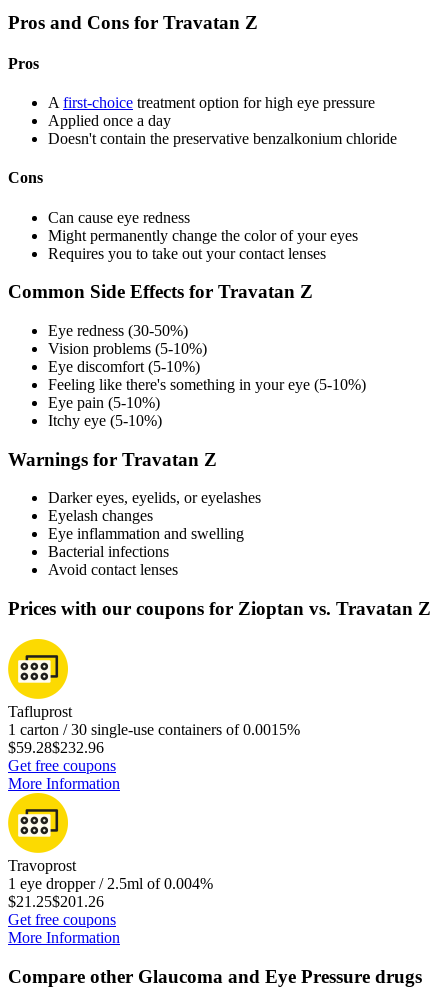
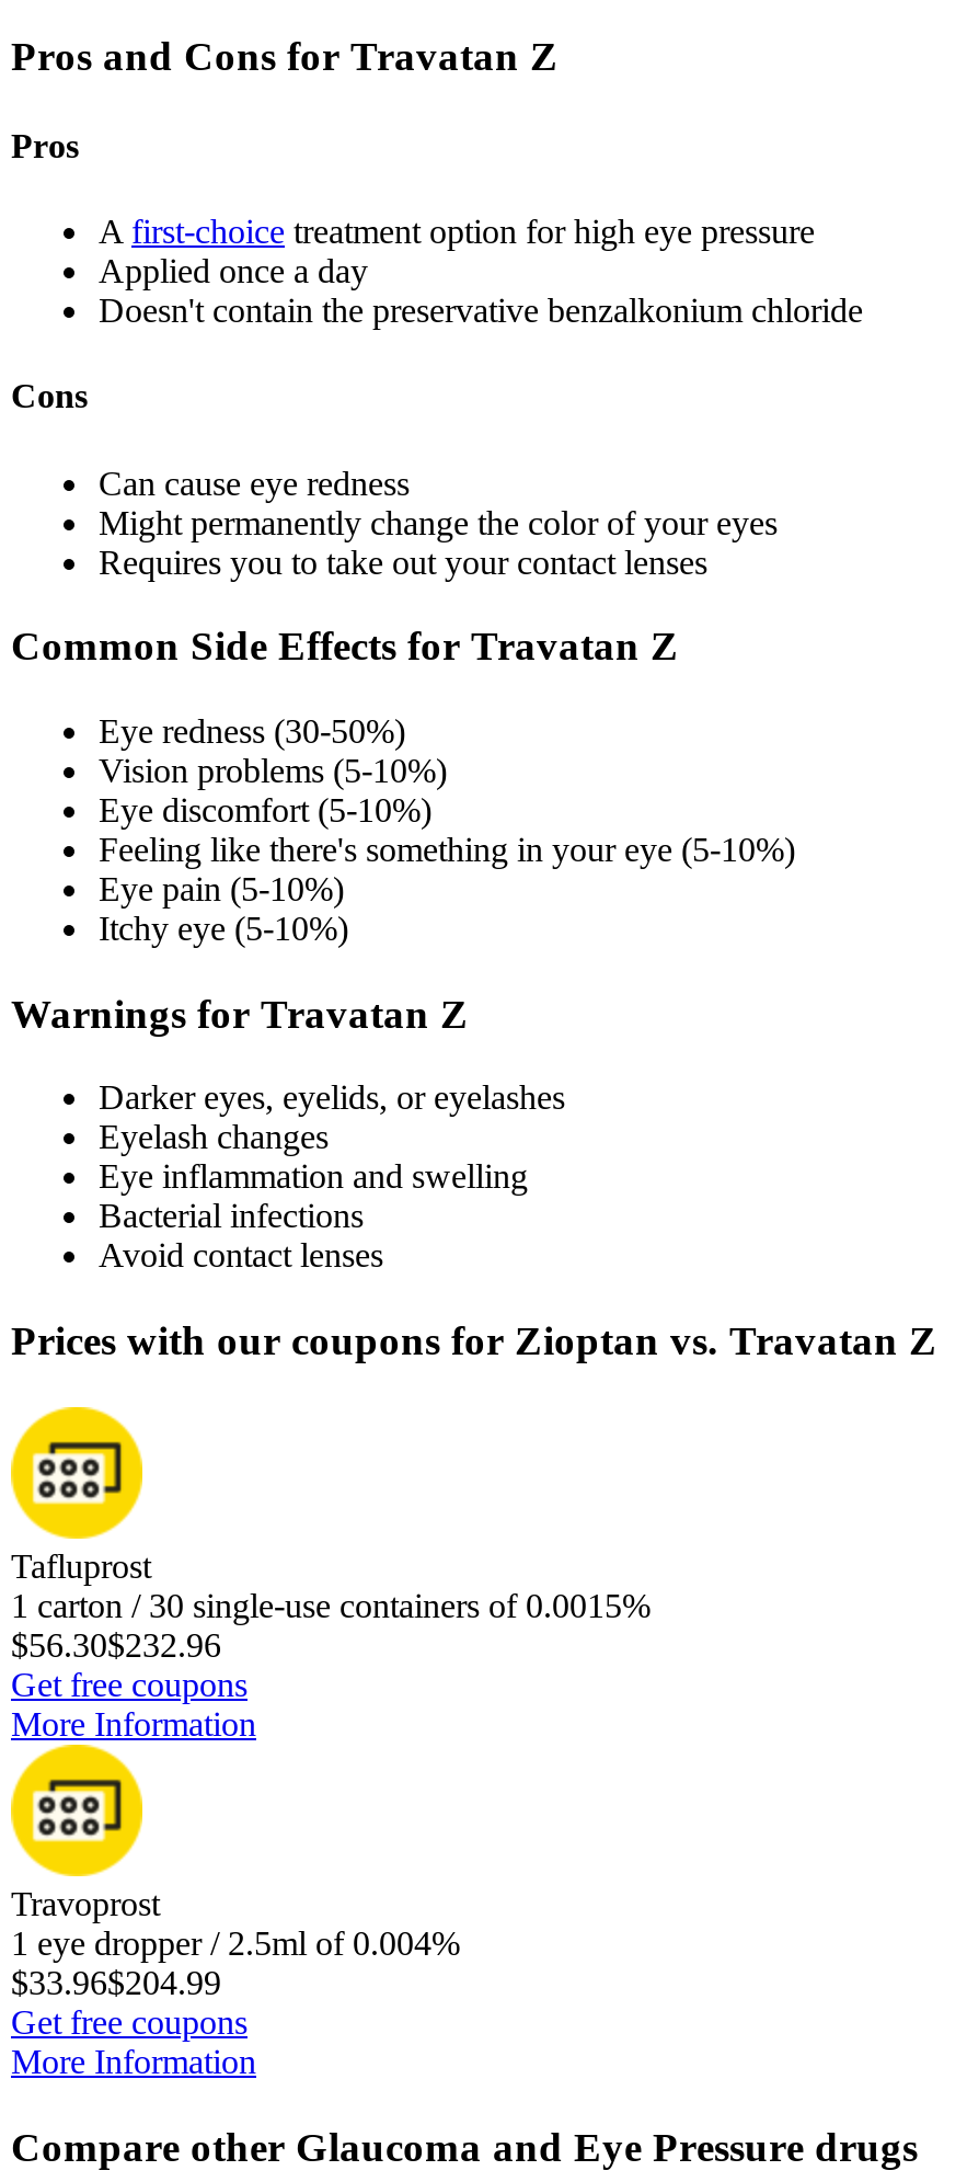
- $59.28$232.96
+ $56.30$232.96

- $21.25$201.26
+ $33.96$204.99
